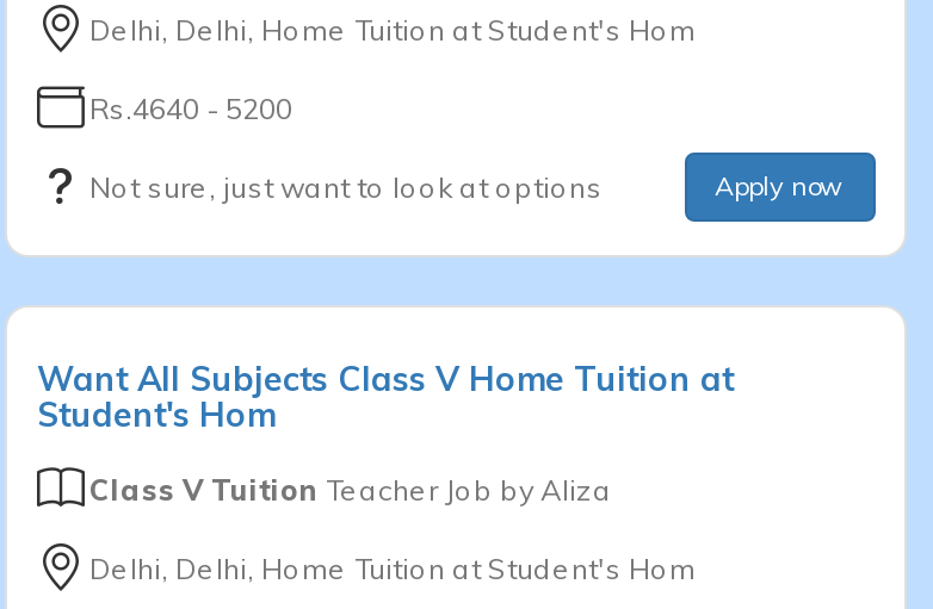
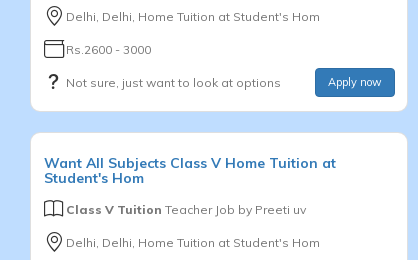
- Rs.4640 - 5200
+ Rs.2600 - 3000

- Class V Tuition Teacher Job by Aliza
+ Class V Tuition Teacher Job by Preeti uv
